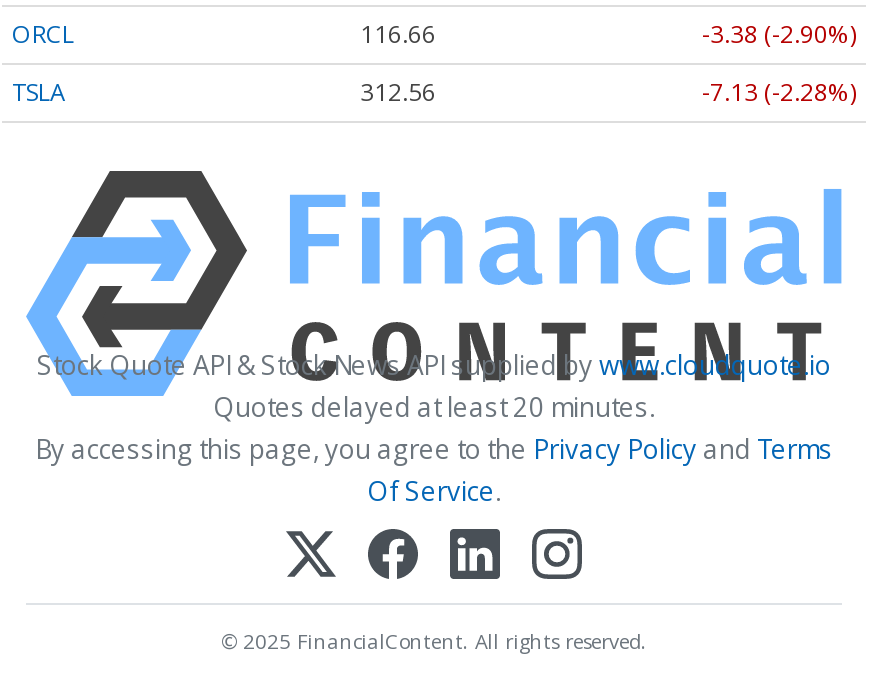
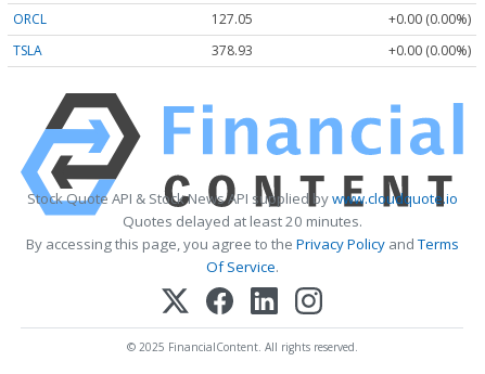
- 116.66
+ 127.05

- -3.38 (-2.90%)
+ +0.00 (0.00%)

- 312.56
+ 378.93

- -7.13 (-2.28%)
+ +0.00 (0.00%)
